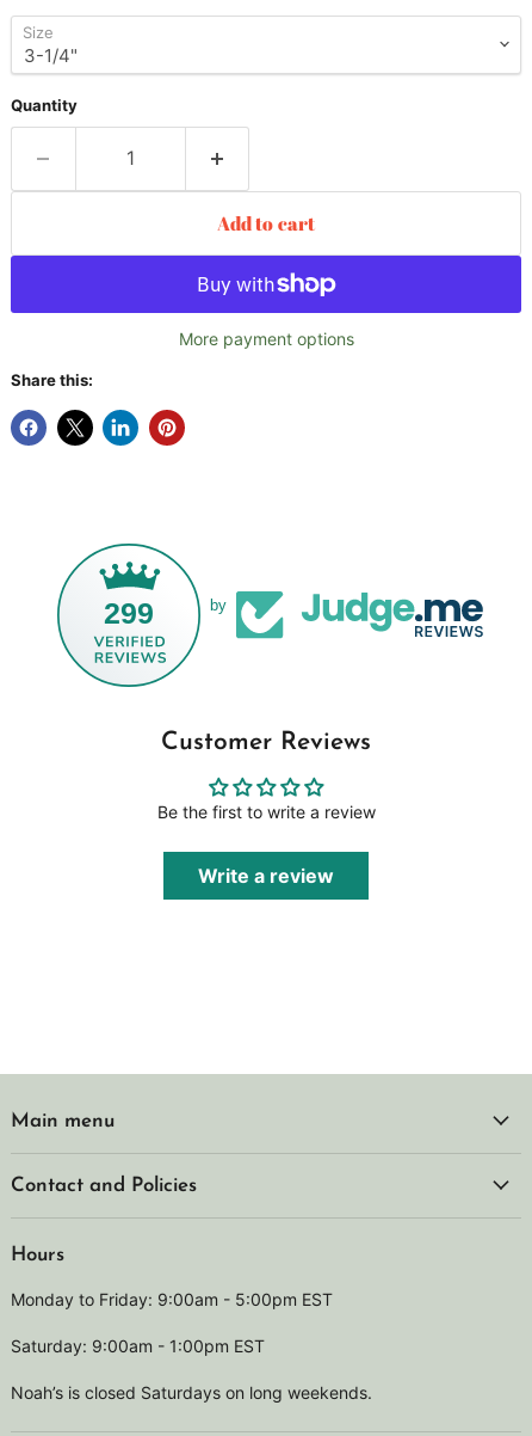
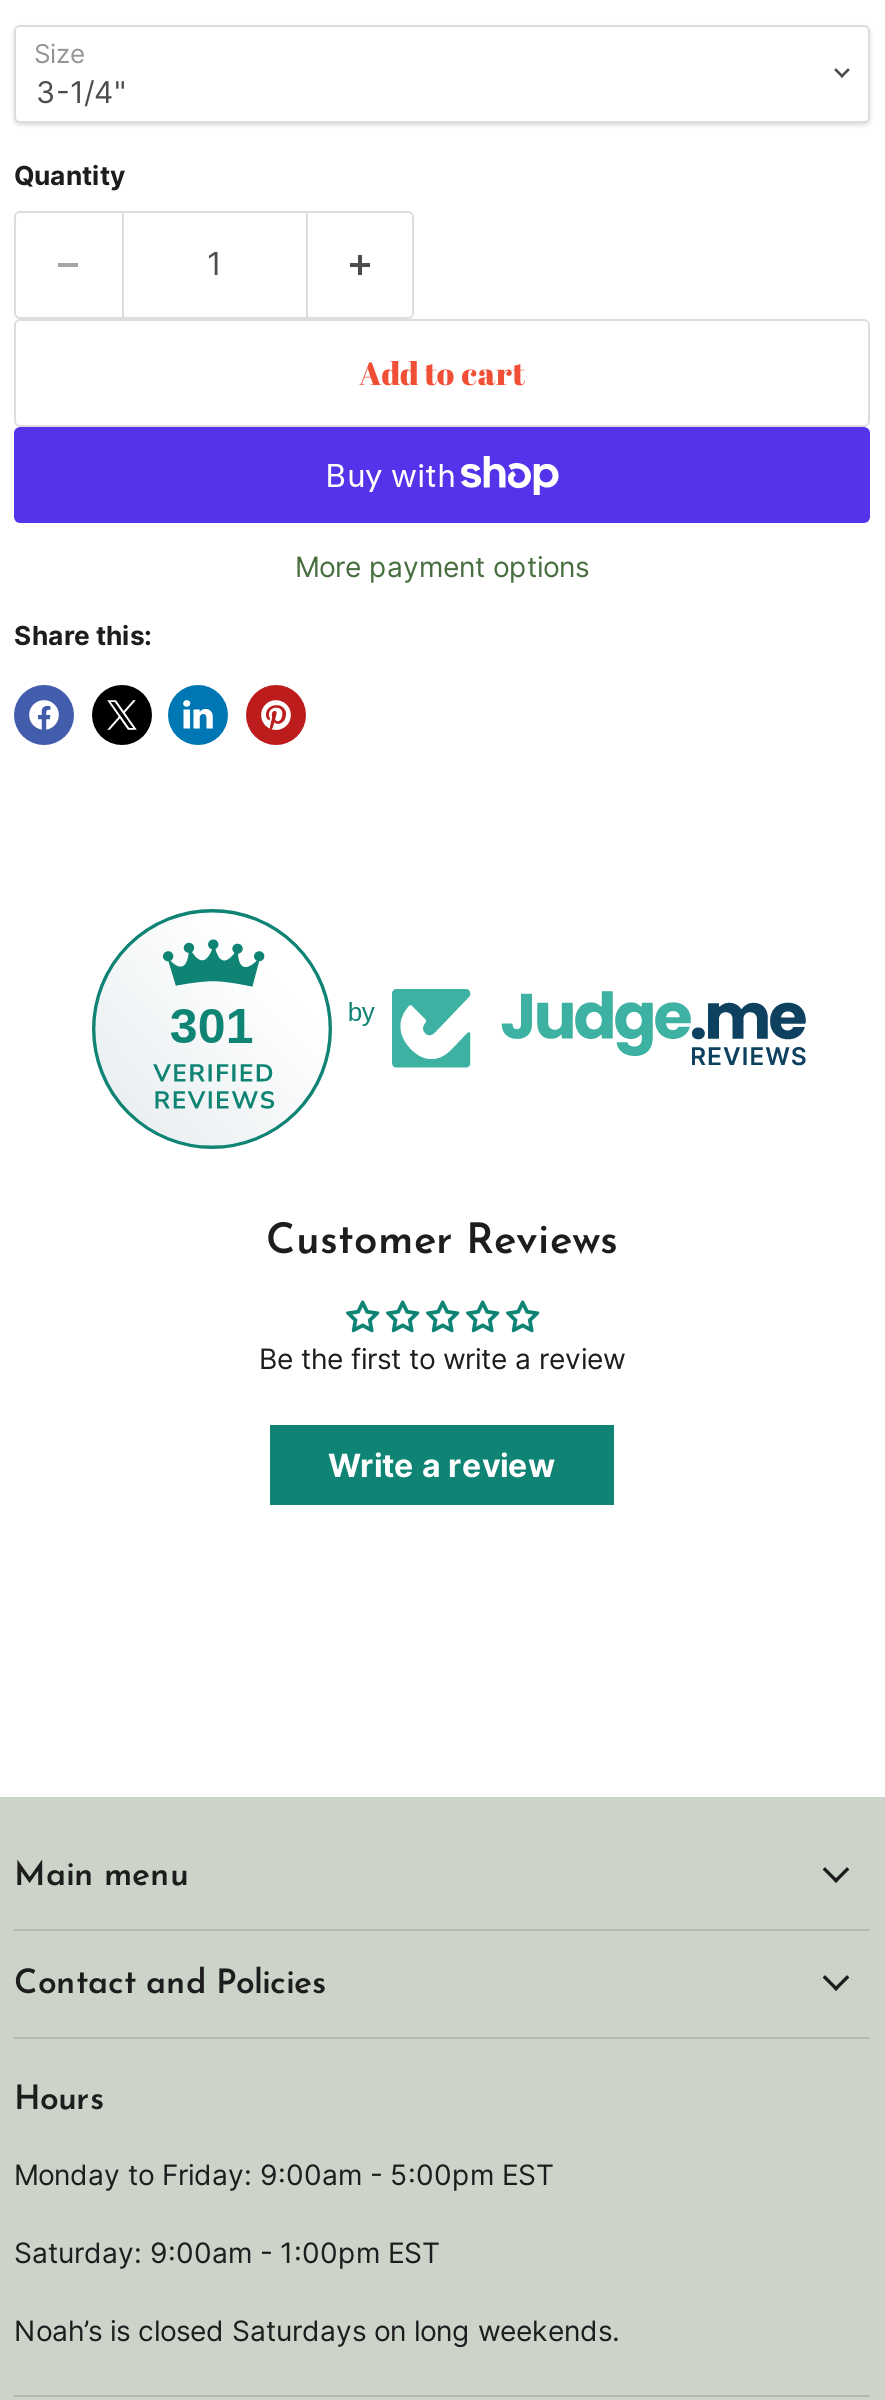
- 299
+ 301
